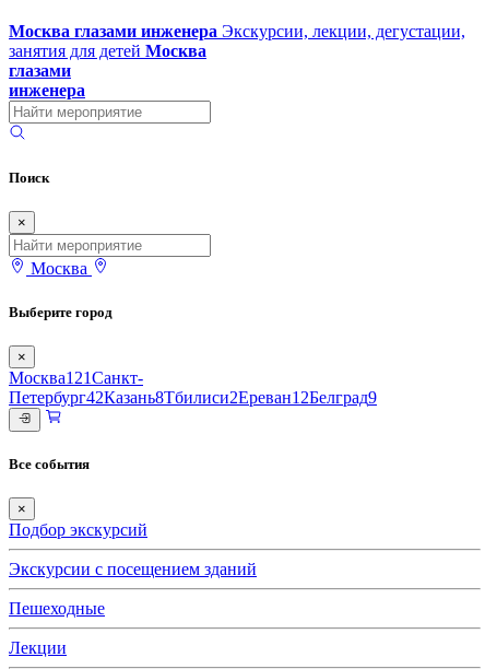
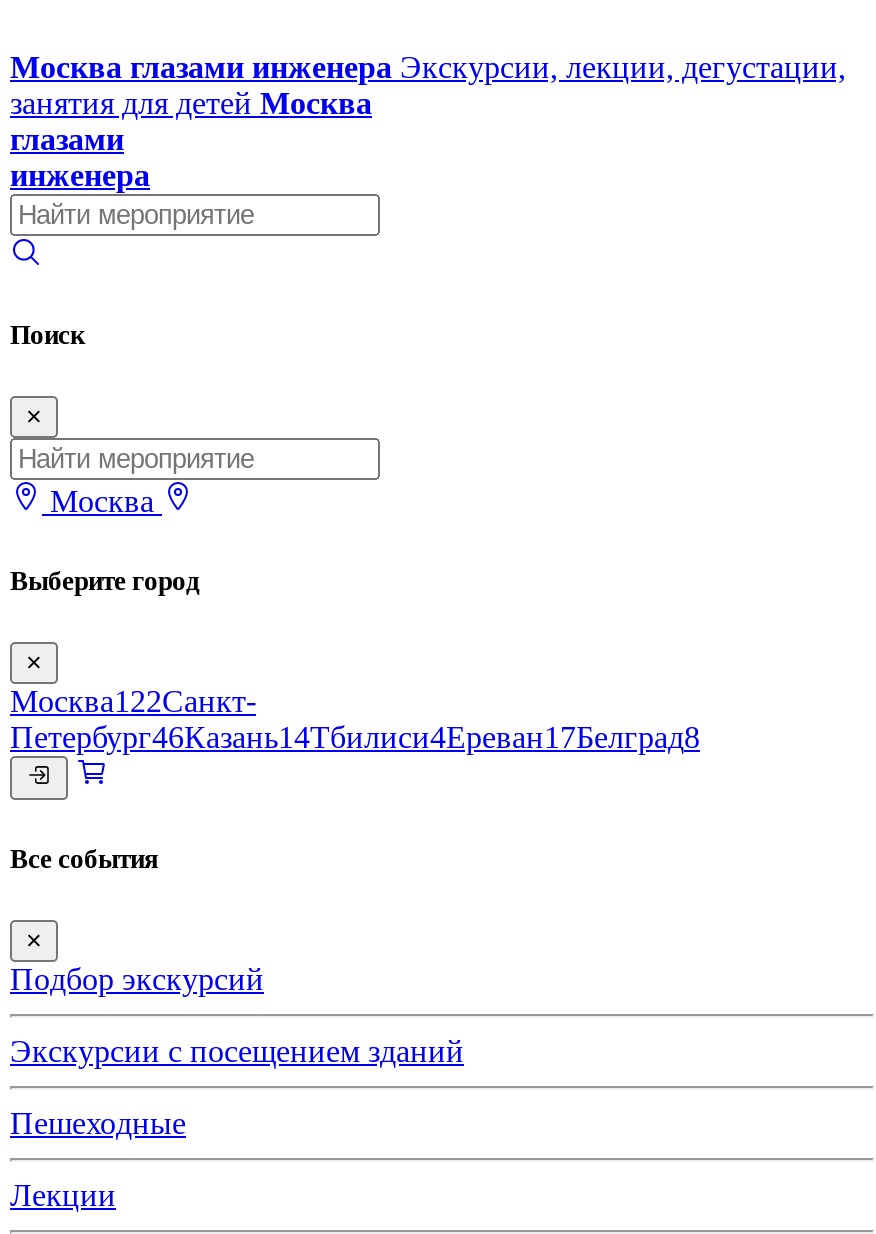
- Москва121Санкт-
+ Москва122Санкт-

- Петербург42Казань8Тбилиси2Ереван12Белград9
+ Петербург46Казань14Тбилиси4Ереван17Белград8
